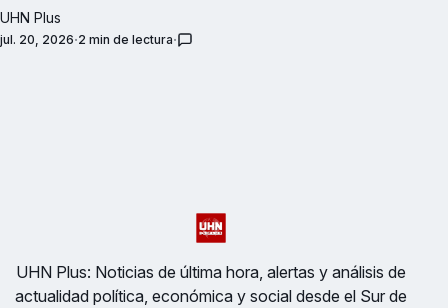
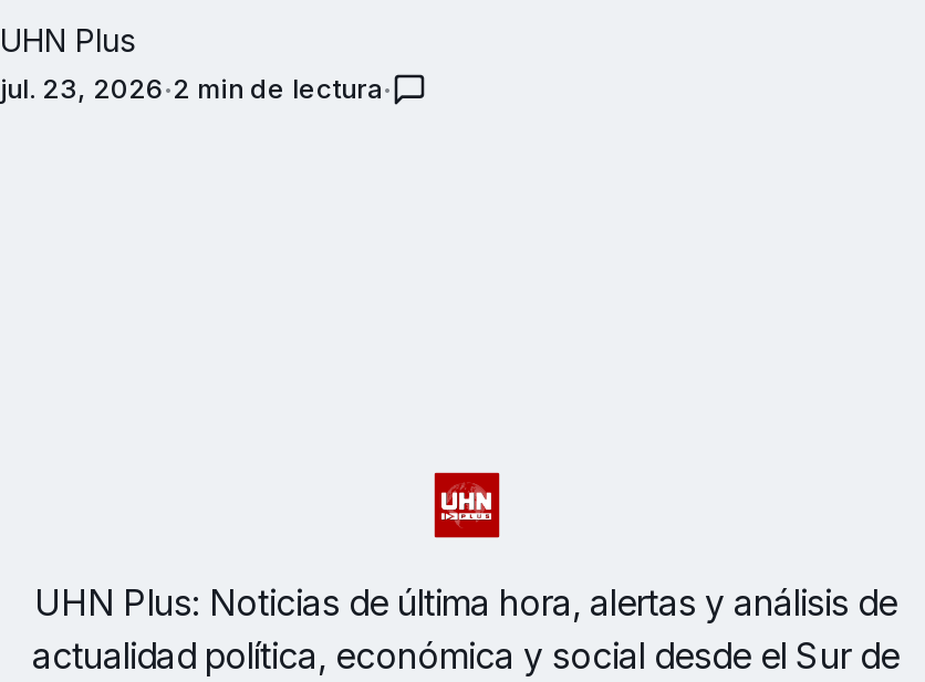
- jul. 20, 2026 2 min de lectura
+ jul. 23, 2026 2 min de lectura
